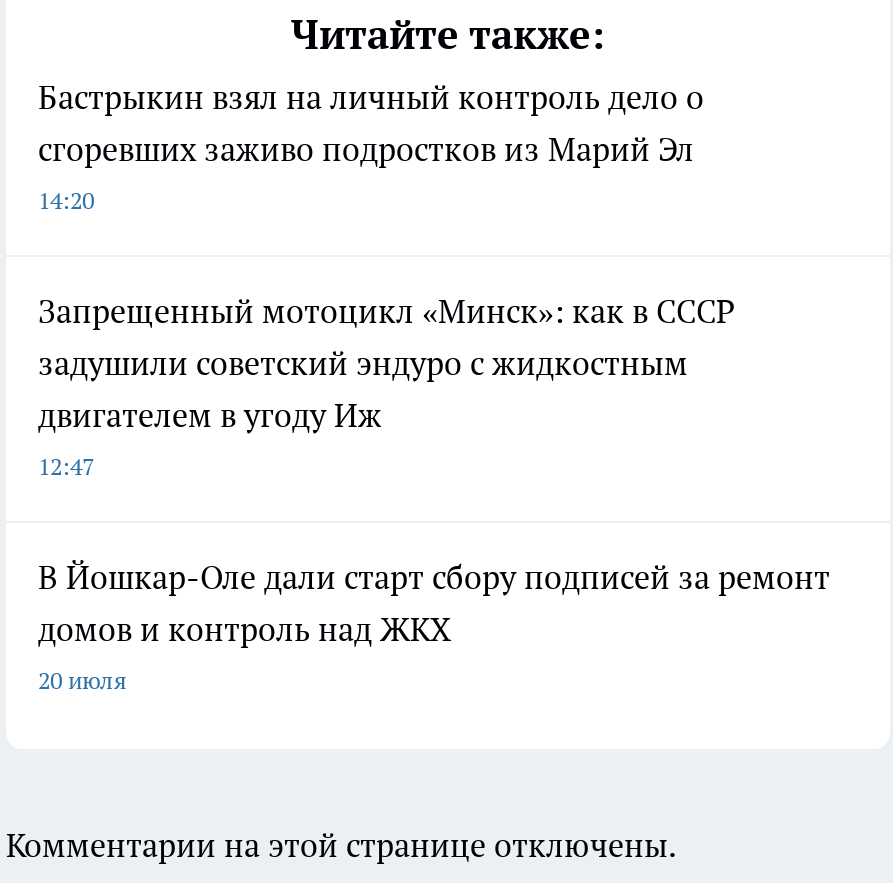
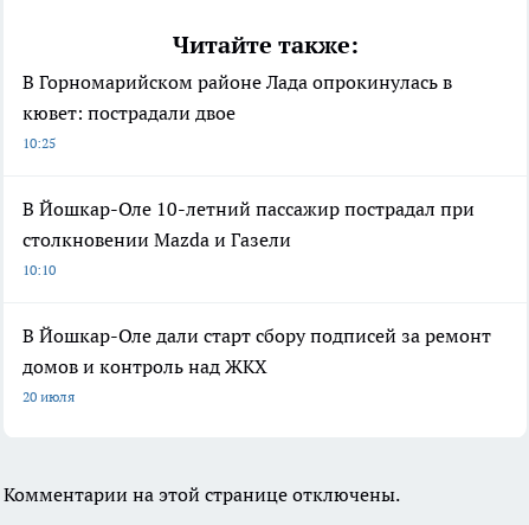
- Бастрыкин взял на личный контроль дело о
- сгоревших заживо подростков из Марий Эл
- 14:20
+ В Горномарийском районе Лада опрокинулась в
+ кювет: пострадали двое
+ 10:25

- Запрещенный мотоцикл «Минск»: как в СССР
- задушили советский эндуро с жидкостным
- двигателем в угоду Иж
- 12:47
+ В Йошкар-Оле 10-летний пассажир пострадал при
+ столкновении Mazda и Газели
+ 10:10
